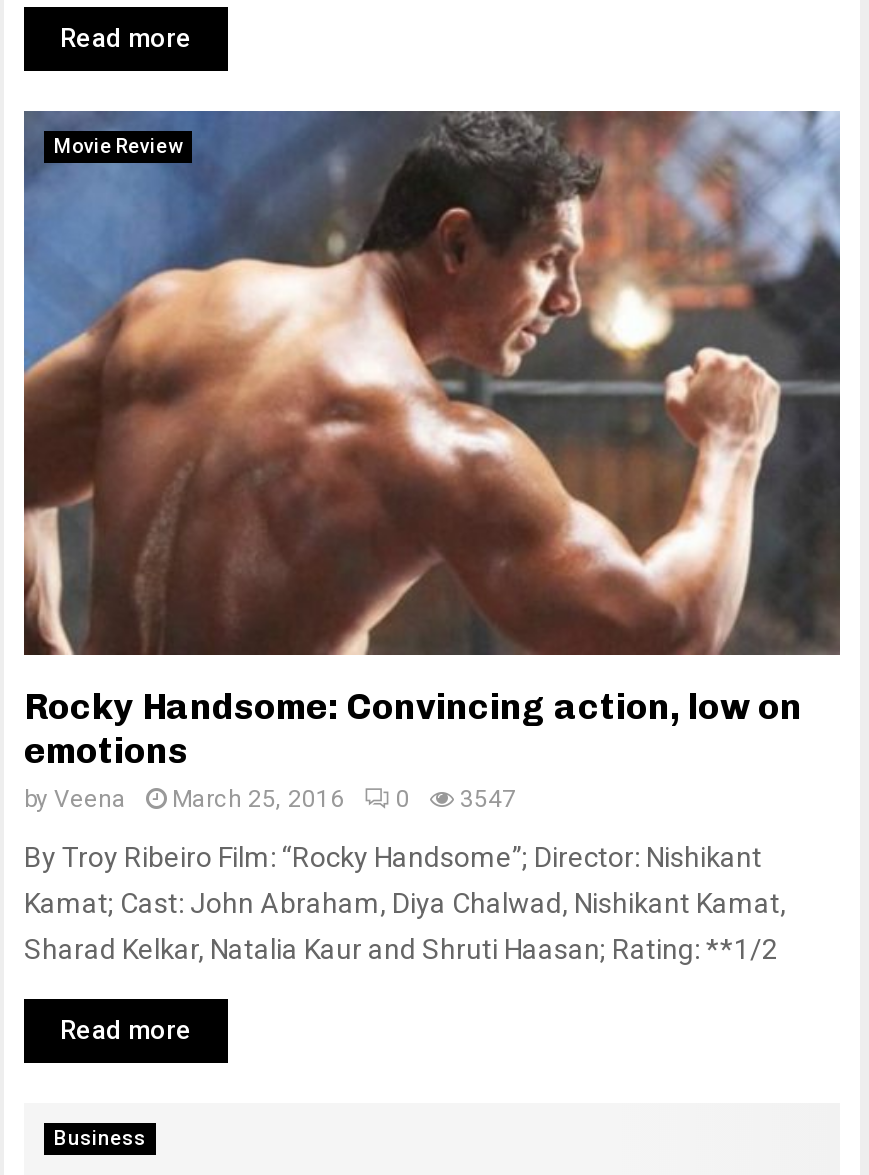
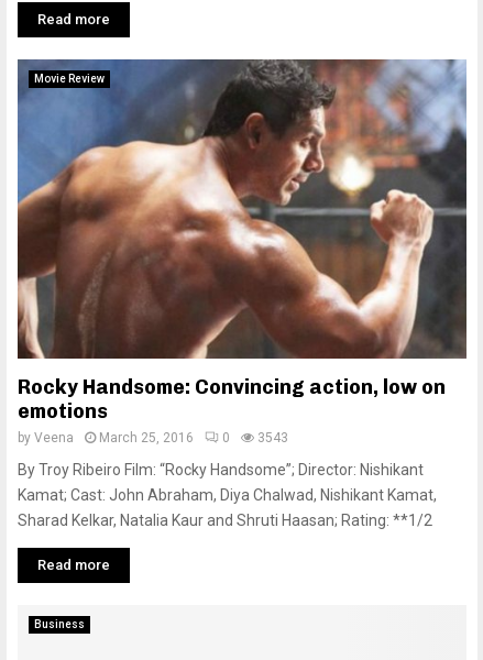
- by Veena March 25, 2016 0 3547
+ by Veena March 25, 2016 0 3543
